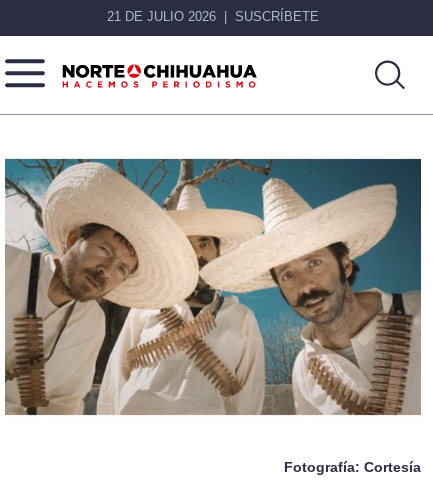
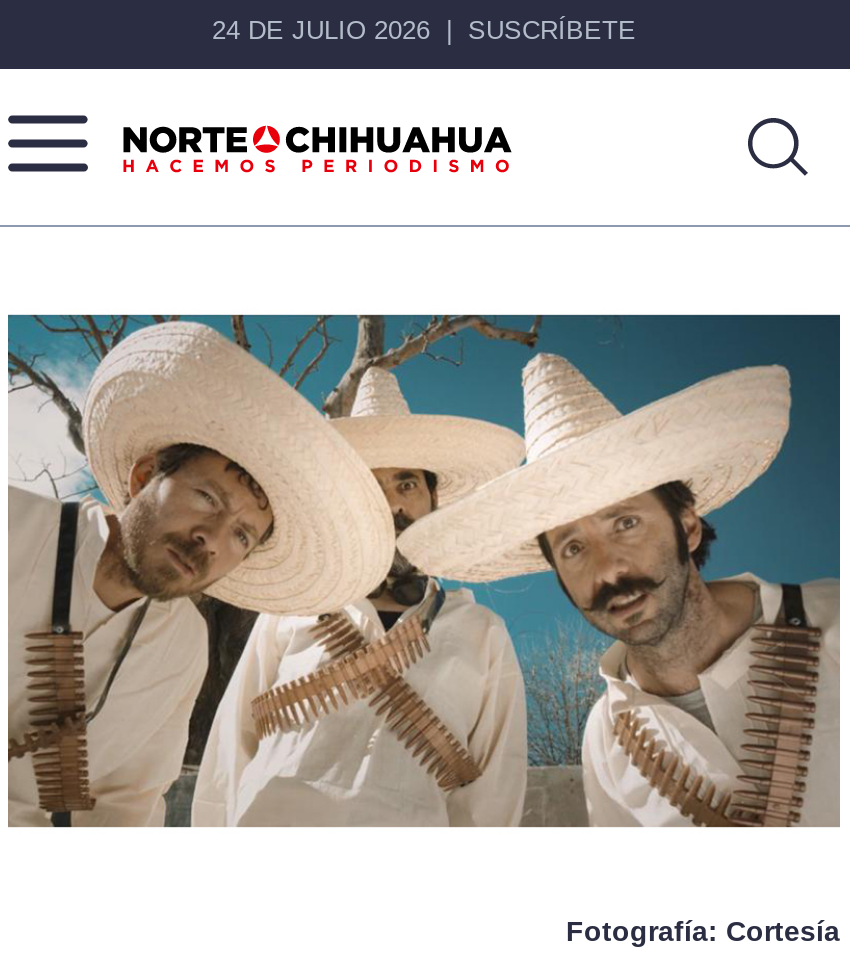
- 21 DE JULIO 2026 SUSCRÍBETE
+ 24 DE JULIO 2026 SUSCRÍBETE
